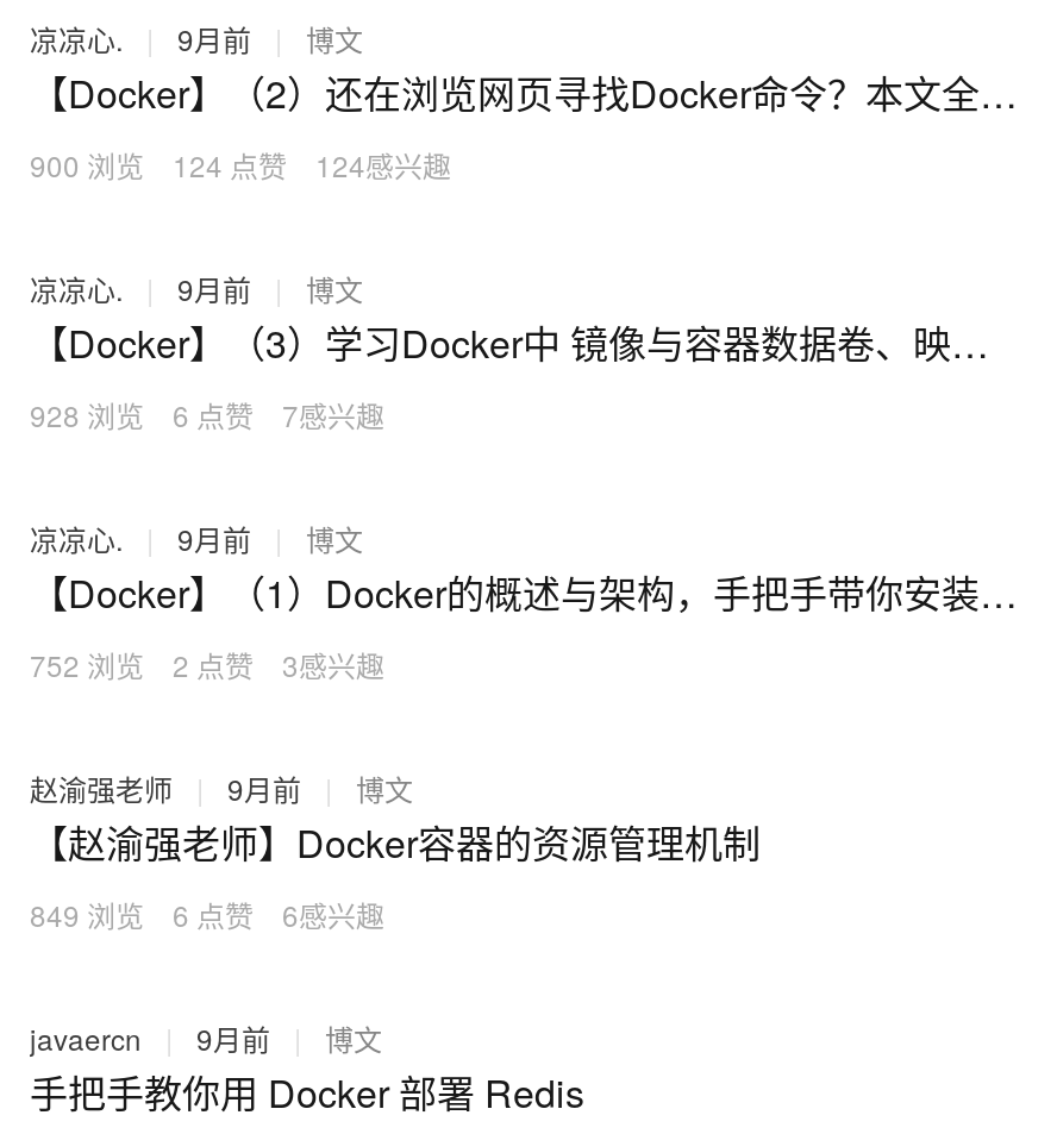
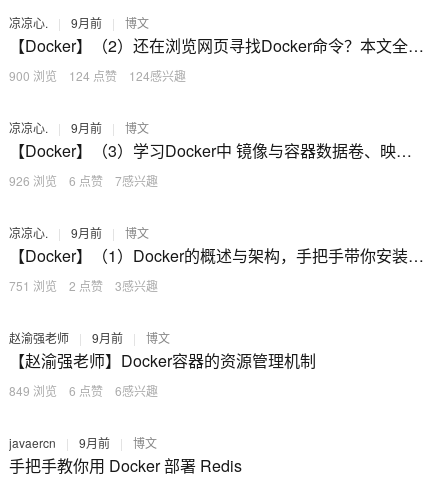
- 928 浏览 6 点赞 7感兴趣
+ 926 浏览 6 点赞 7感兴趣

- 752 浏览 2 点赞 3感兴趣
+ 751 浏览 2 点赞 3感兴趣
